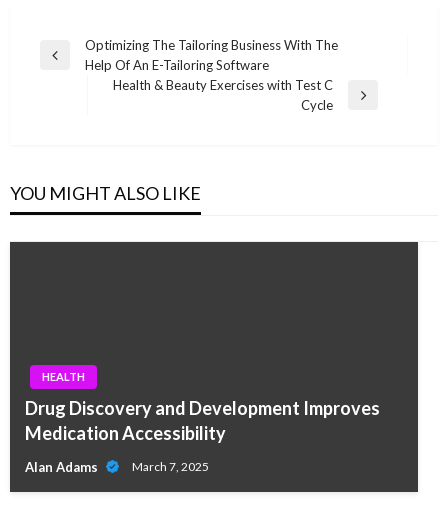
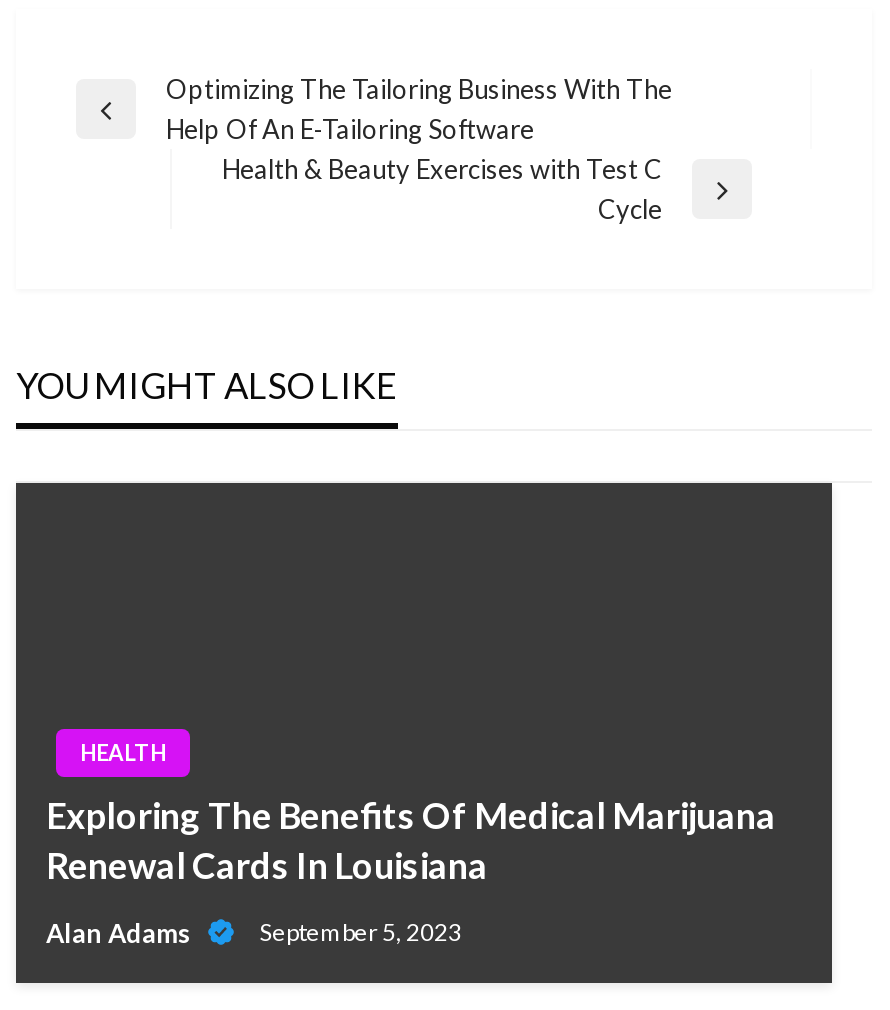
- Drug Discovery and Development Improves
- Medication Accessibility
+ Exploring The Benefits Of Medical Marijuana
+ Renewal Cards In Louisiana

- March 7, 2025
+ September 5, 2023
